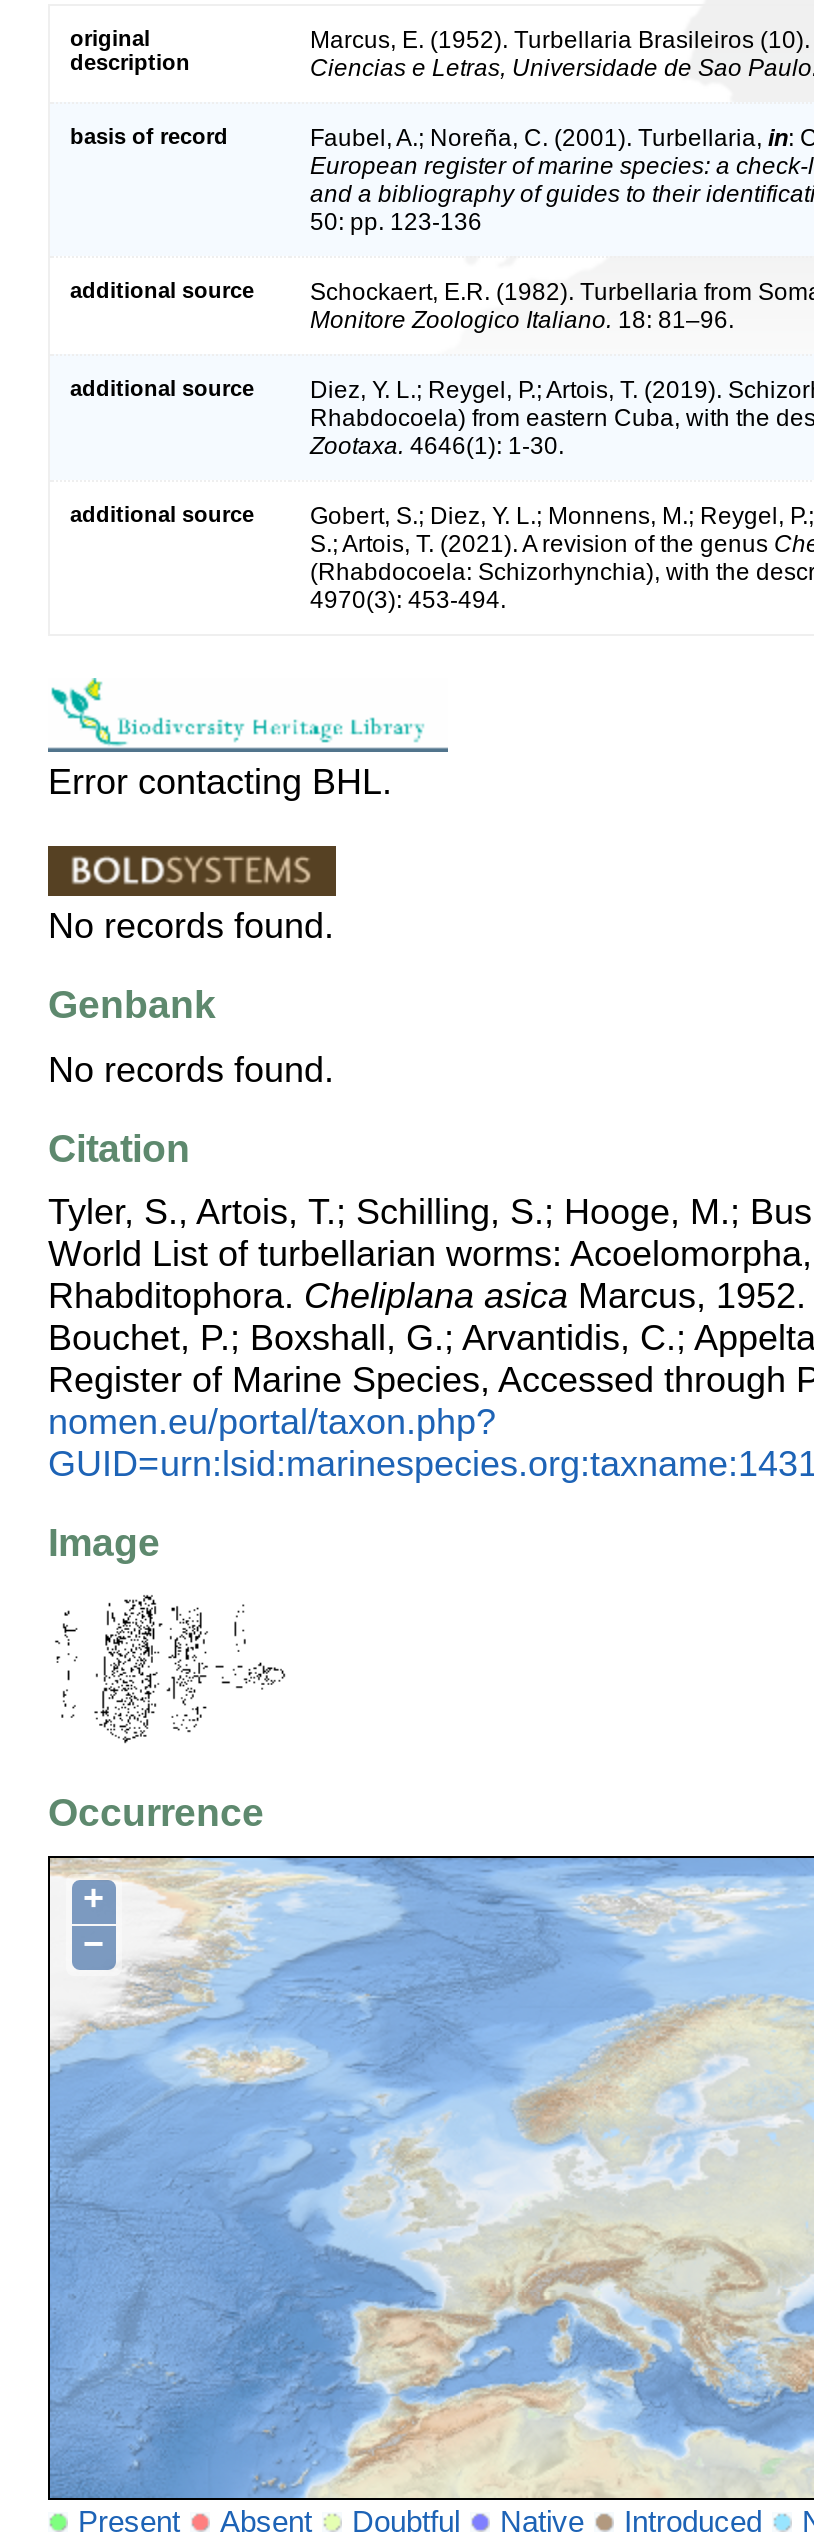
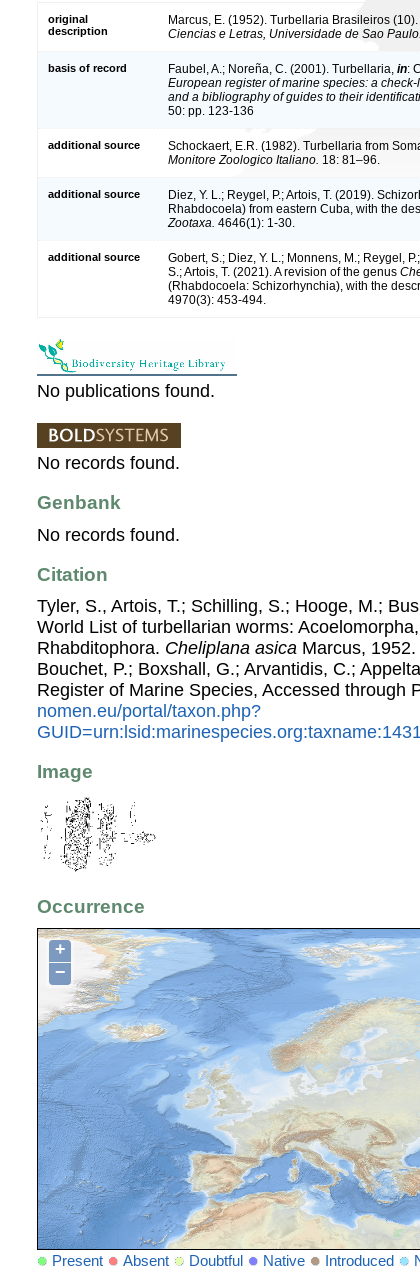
- Error contacting BHL.
+ No publications found.
